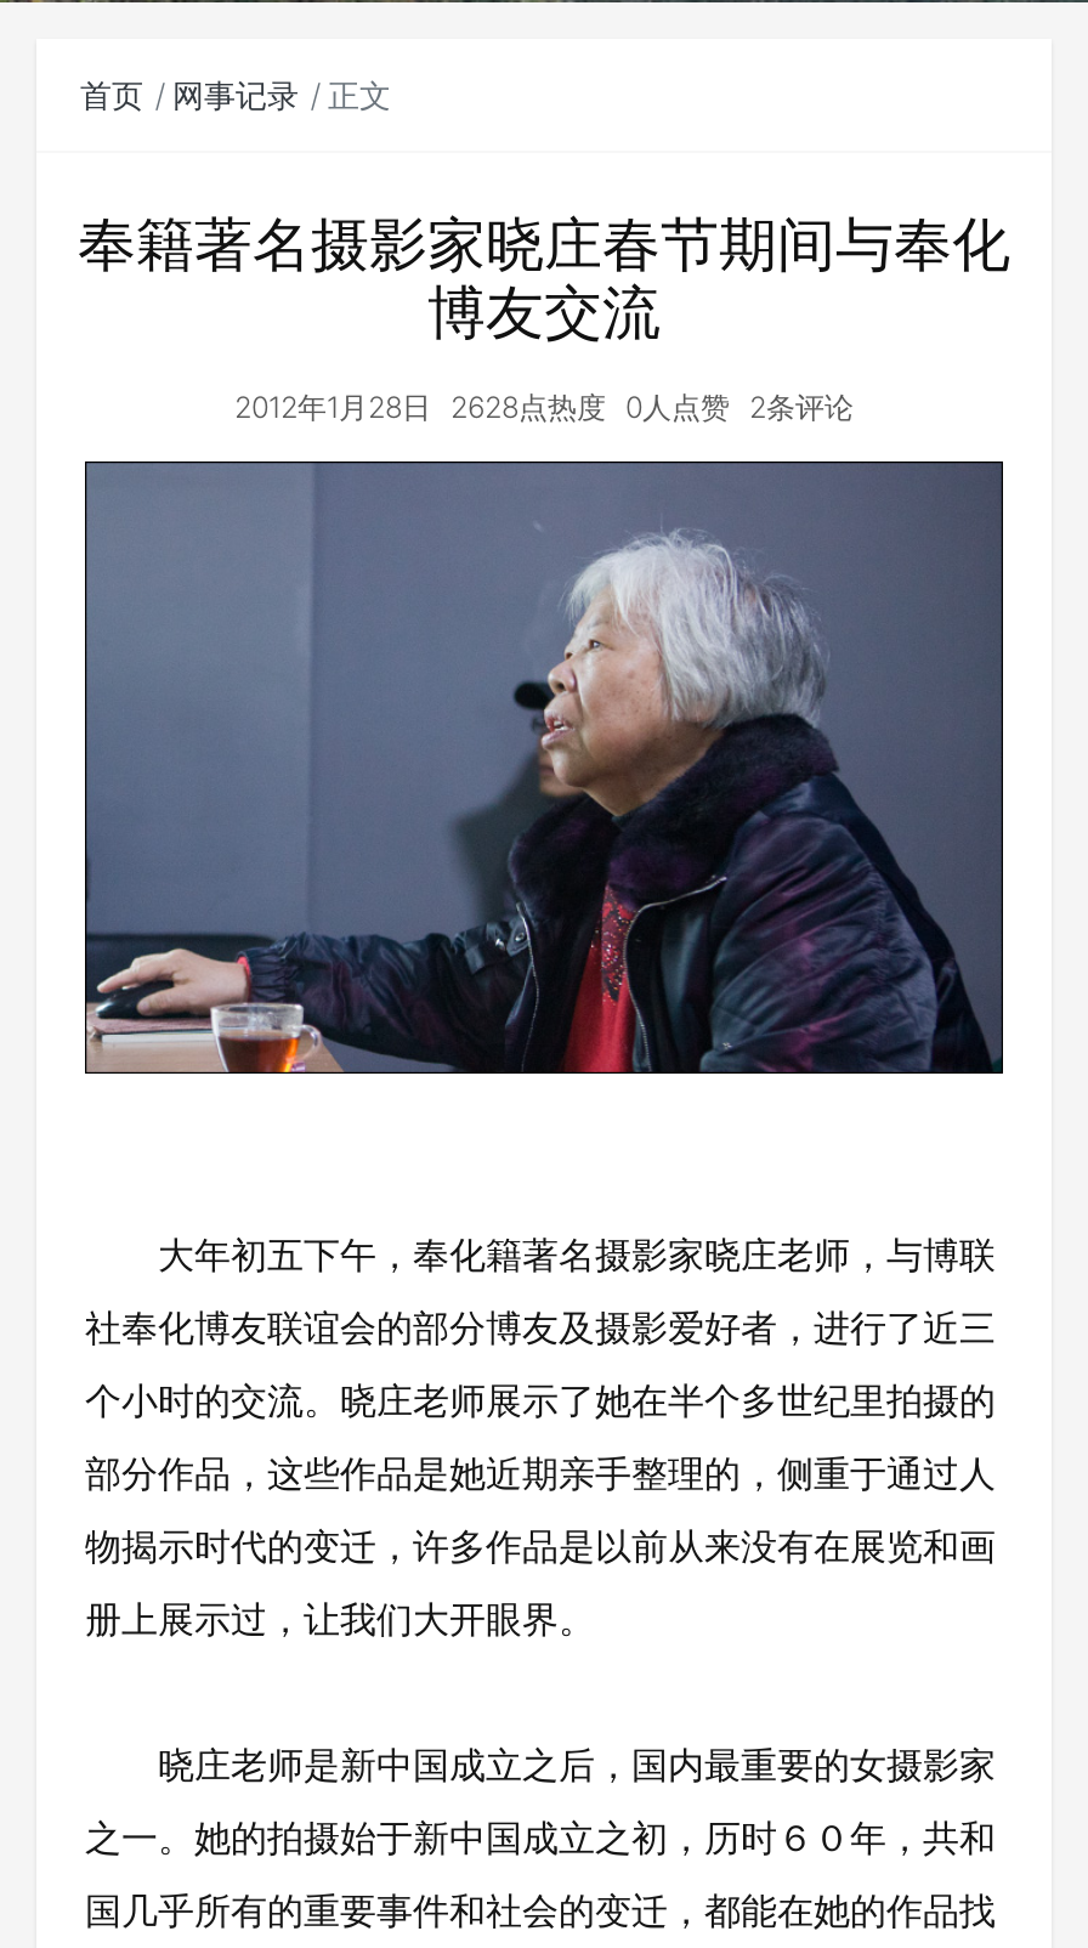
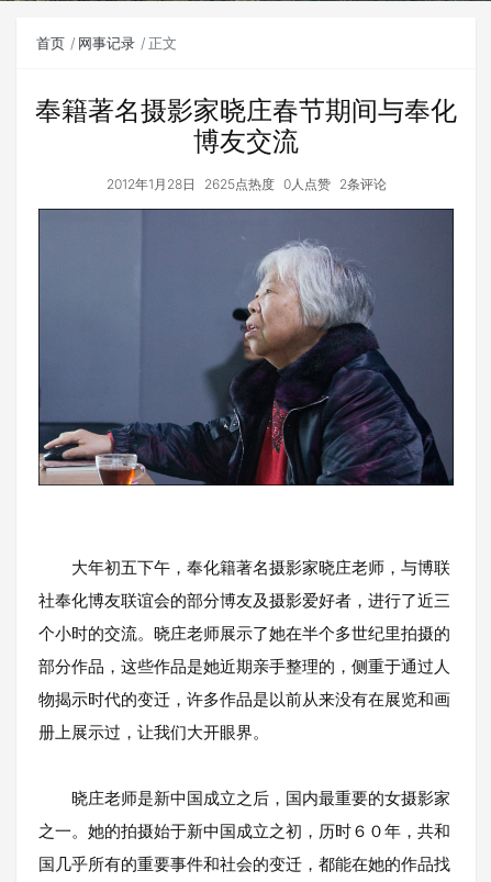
- 2012年1月28日 2628点热度 0人点赞 2条评论
+ 2012年1月28日 2625点热度 0人点赞 2条评论
